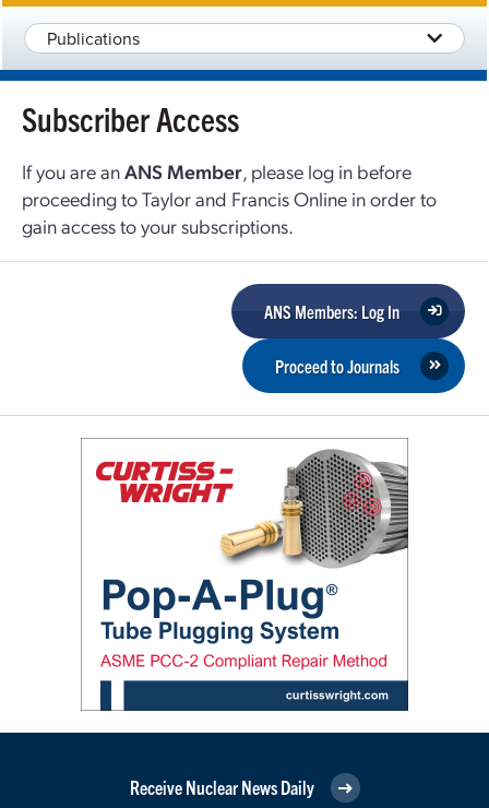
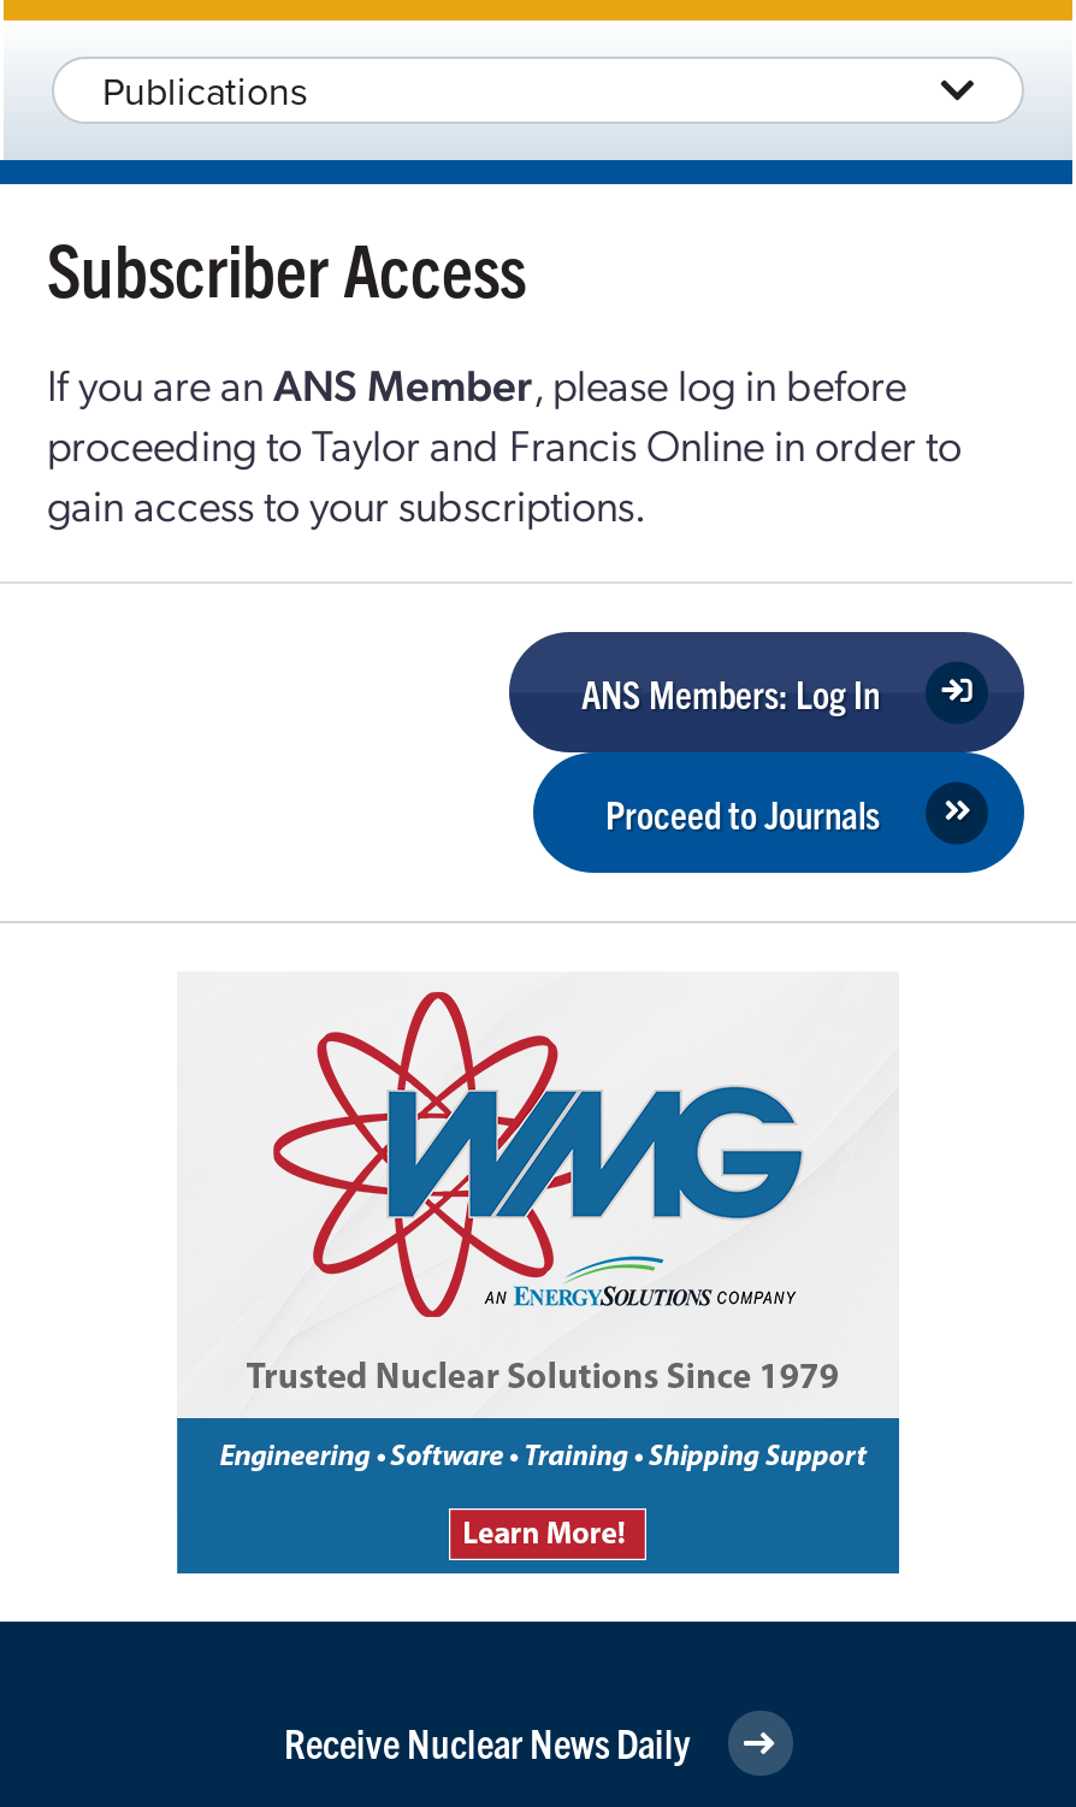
- [image]
+ [image]
